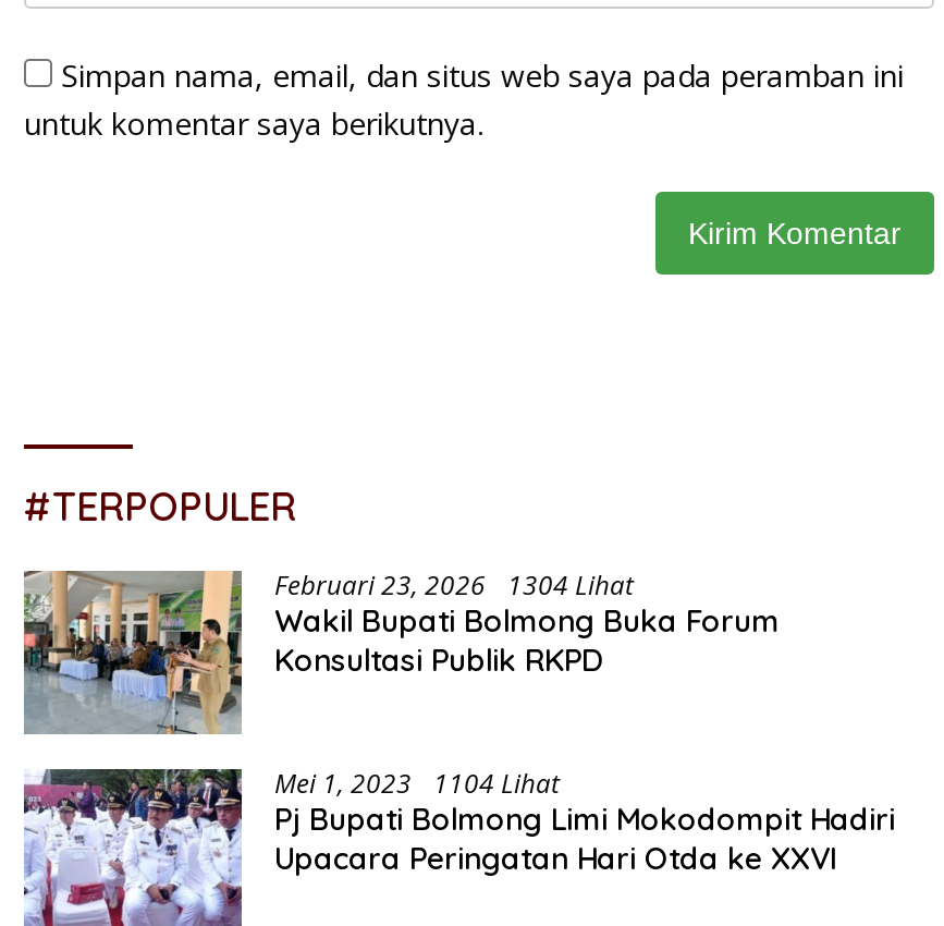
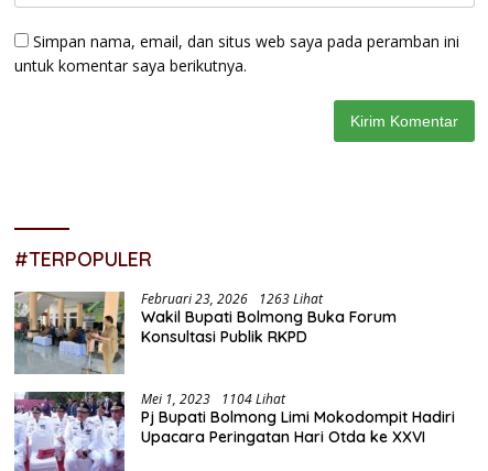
- Februari 23, 2026 1304 Lihat
+ Februari 23, 2026 1263 Lihat
